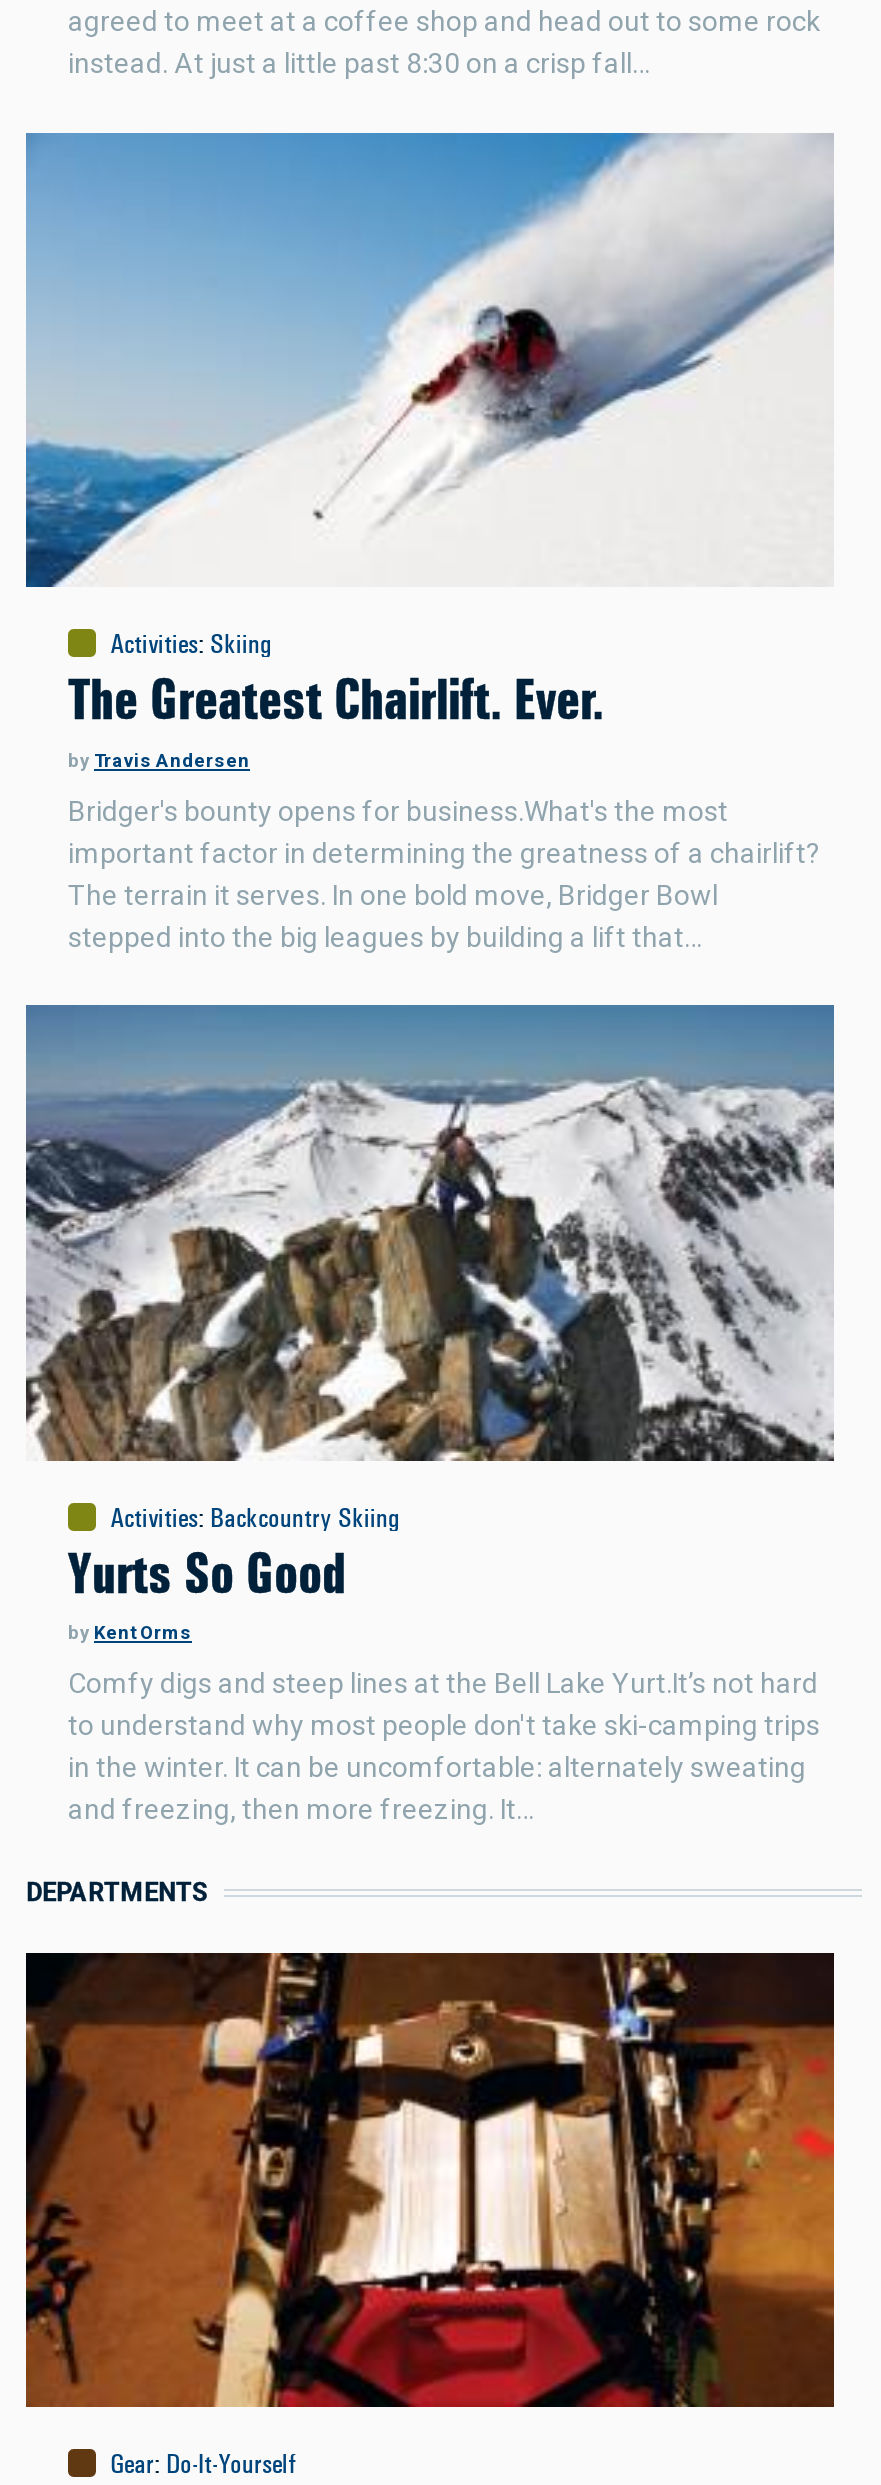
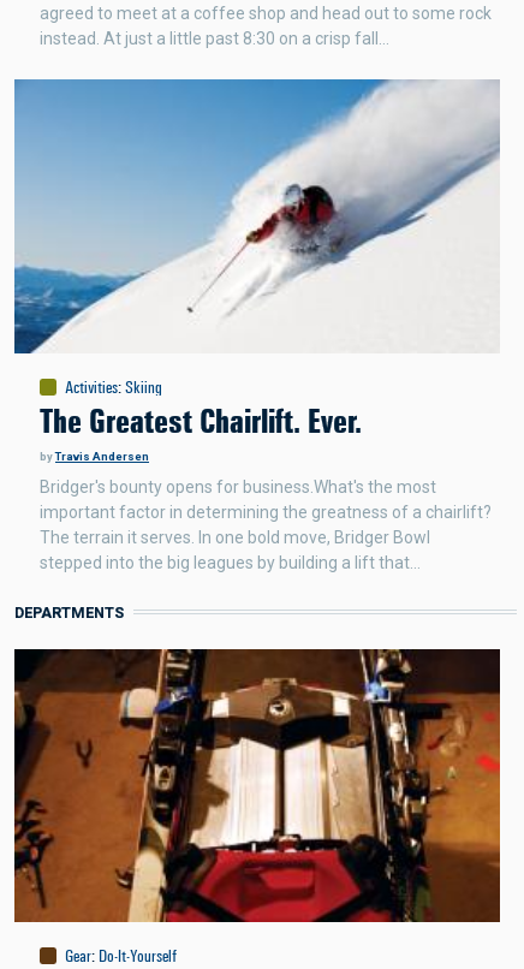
- [image]
- Activities: Backcountry Skiing
- Yurts So Good
- by Kent Orms
- Comfy digs and steep lines at the Bell Lake Yurt.It’s not hard
- to understand why most people don't take ski-camping trips
- in the winter. It can be uncomfortable: alternately sweating
- and freezing, then more freezing. It…
